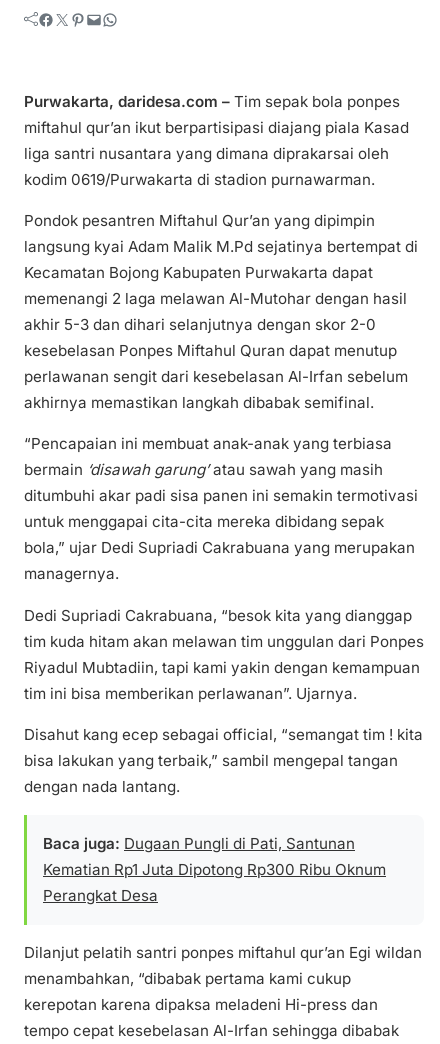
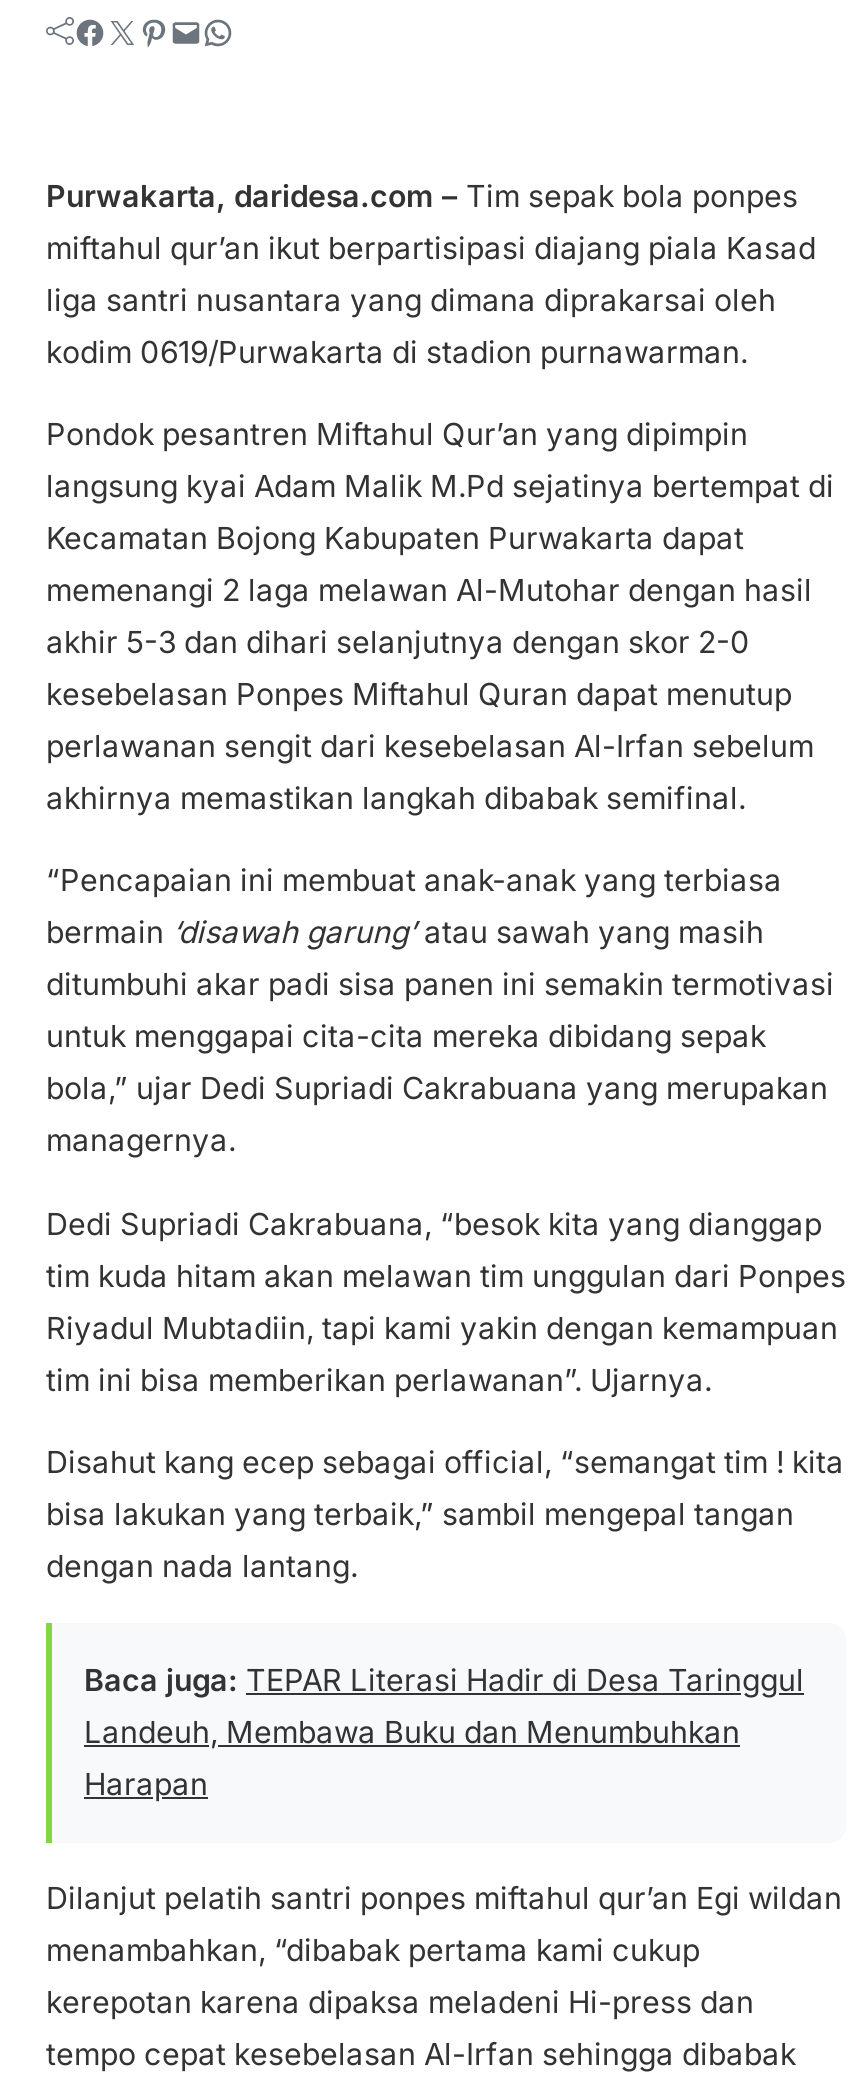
- Baca juga: Dugaan Pungli di Pati, Santunan
- Kematian Rp1 Juta Dipotong Rp300 Ribu Oknum
- Perangkat Desa
+ Baca juga: TEPAR Literasi Hadir di Desa Taringgul
+ Landeuh, Membawa Buku dan Menumbuhkan
+ Harapan
